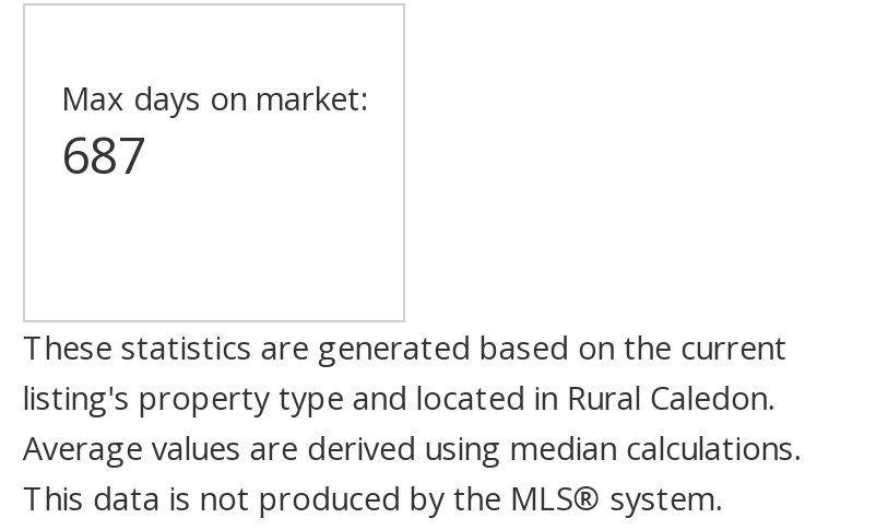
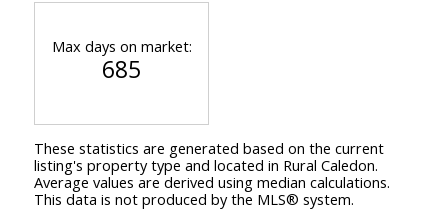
- 687
+ 685
